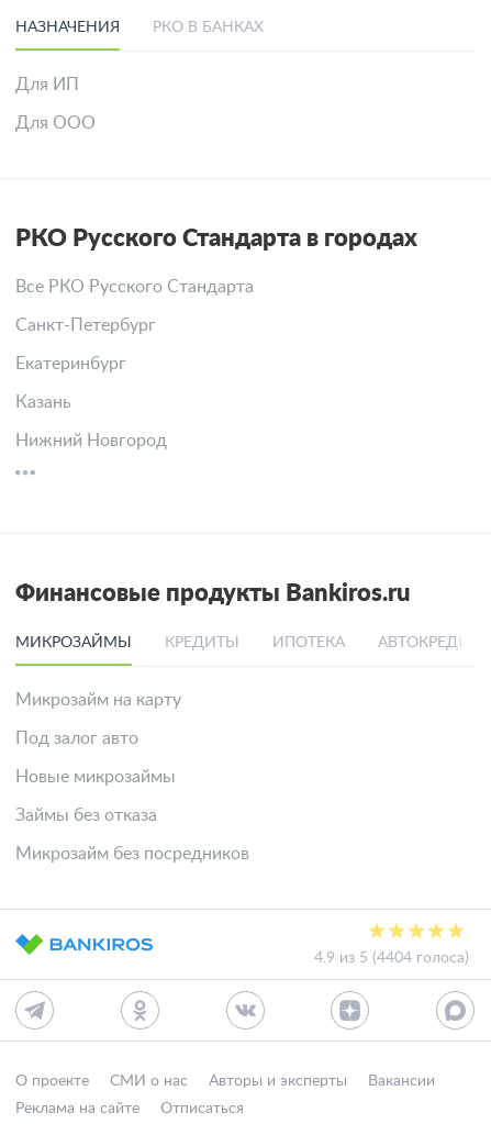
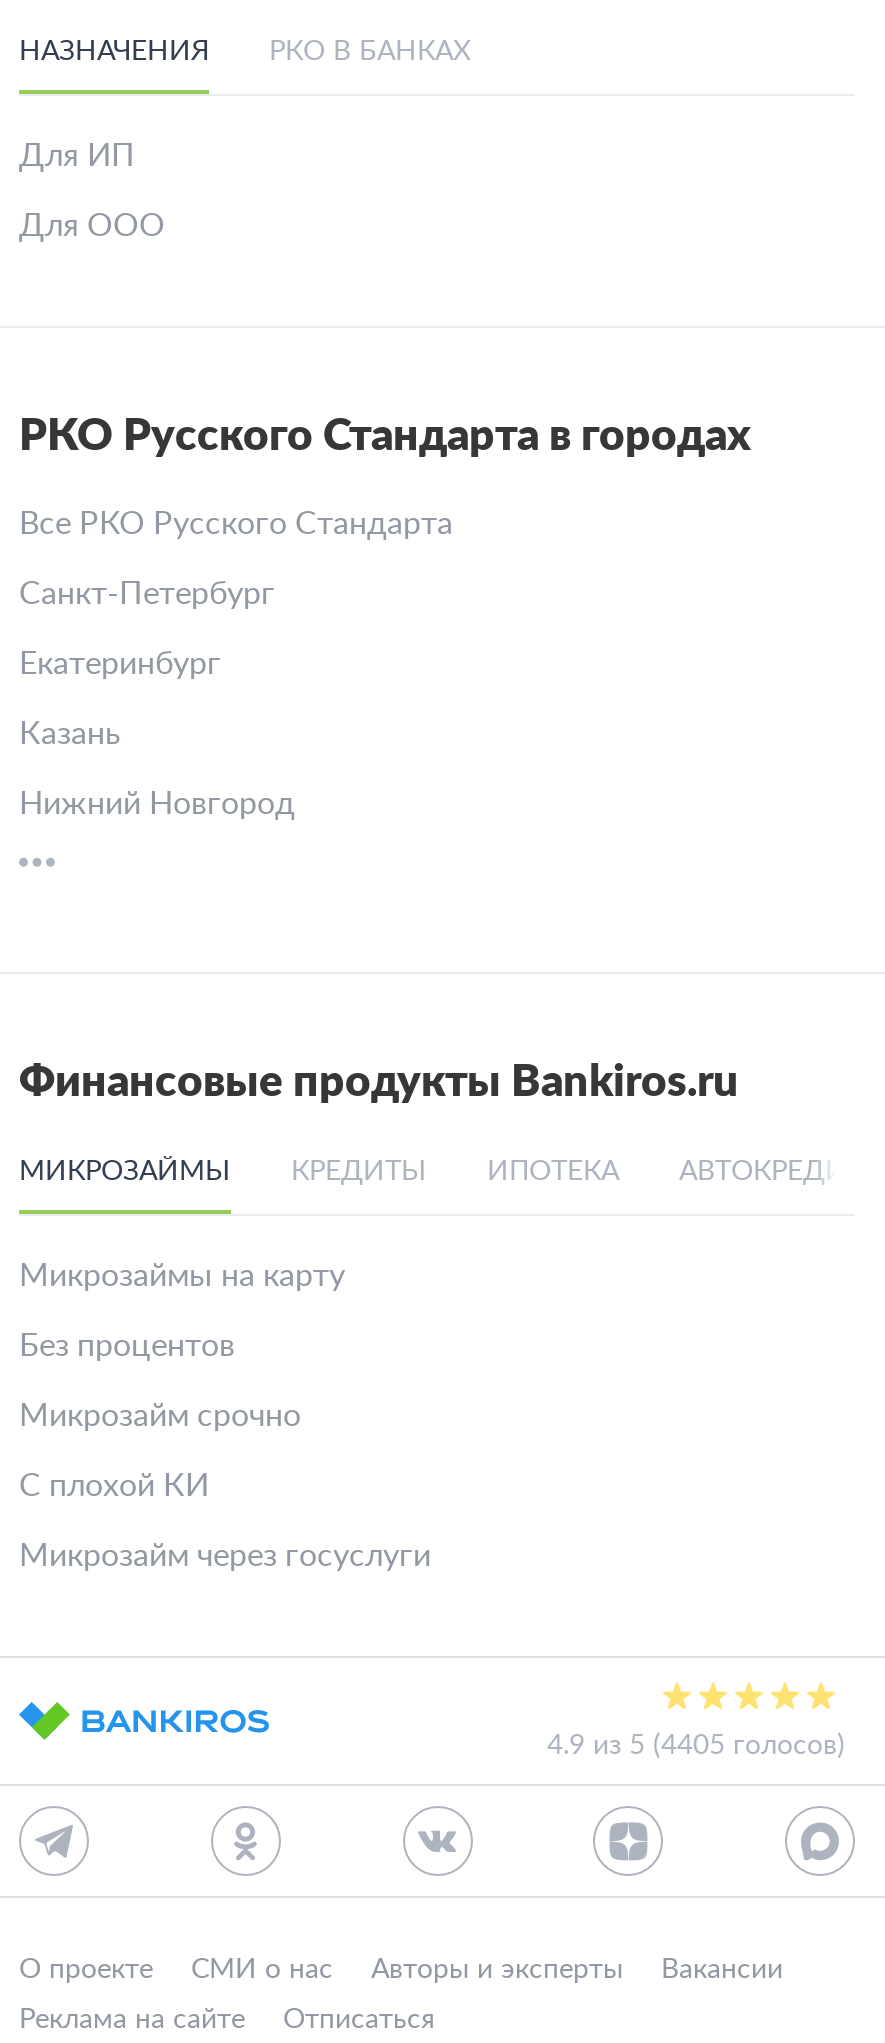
- Микрозайм на карту
+ Микрозаймы на карту

- Под залог авто
+ Без процентов

- Новые микрозаймы
+ Микрозайм срочно

- Займы без отказа
+ С плохой КИ

- Микрозайм без посредников
+ Микрозайм через госуслуги

- 4.9 из 5 (4404 голоса)
+ 4.9 из 5 (4405 голосов)
